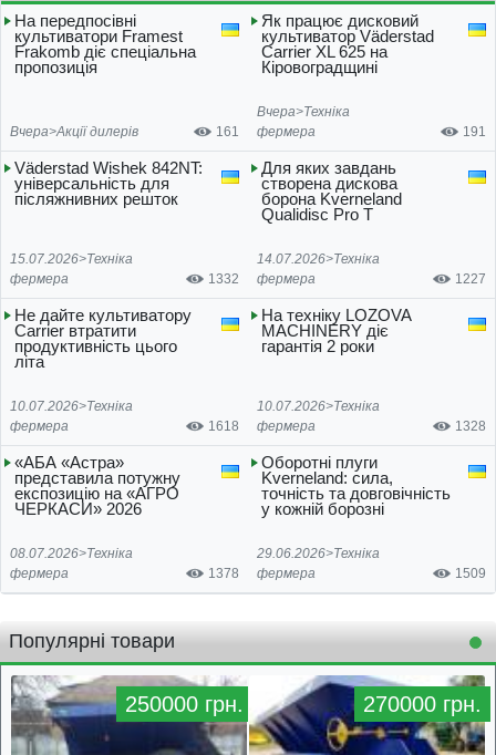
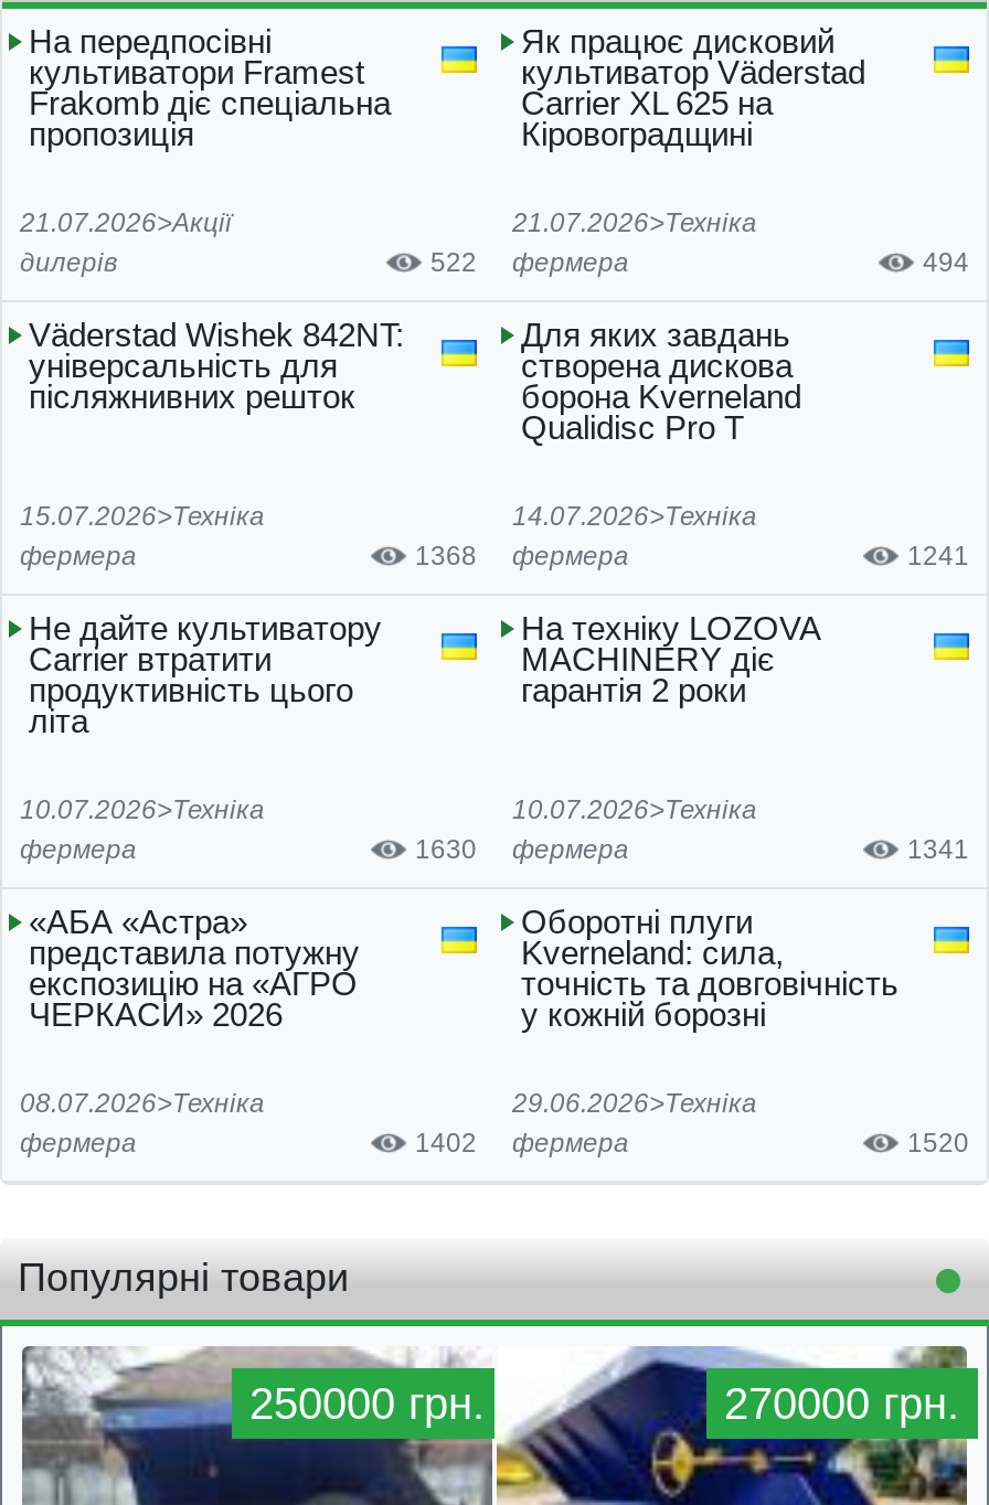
- Вчера>Техніка
+ 21.07.2026>Техніка

- Вчера>Акції дилерів
- 161
+ 21.07.2026>Акції
+ дилерів
+ 522

- 191
+ 494

- 1332 фермера
+ 1368 фермера

- 1227
+ 1241

- 1618 фермера
+ 1630 фермера

- 1328
+ 1341

- 1378 фермера
+ 1402 фермера

- 1509
+ 1520
